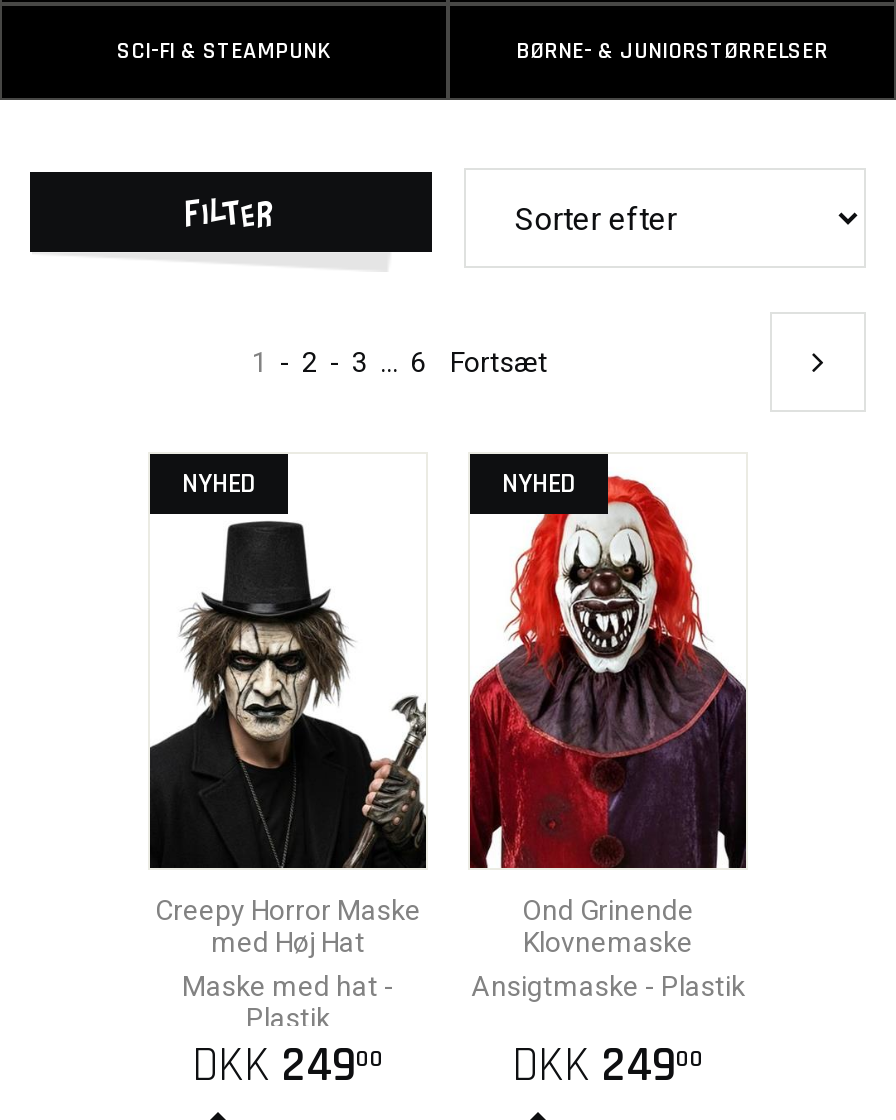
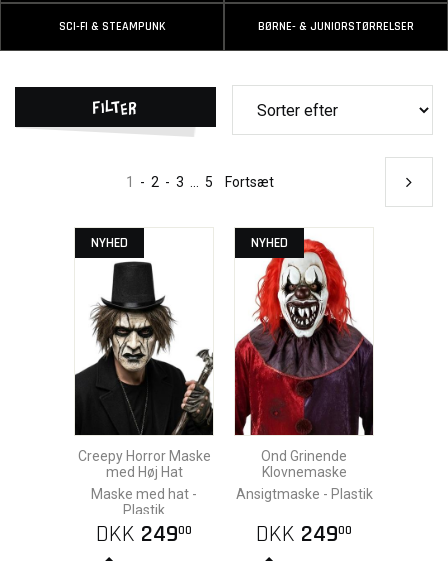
- 1 - 2 - 3 ... 6 Fortsæt
+ 1 - 2 - 3 ... 5 Fortsæt
